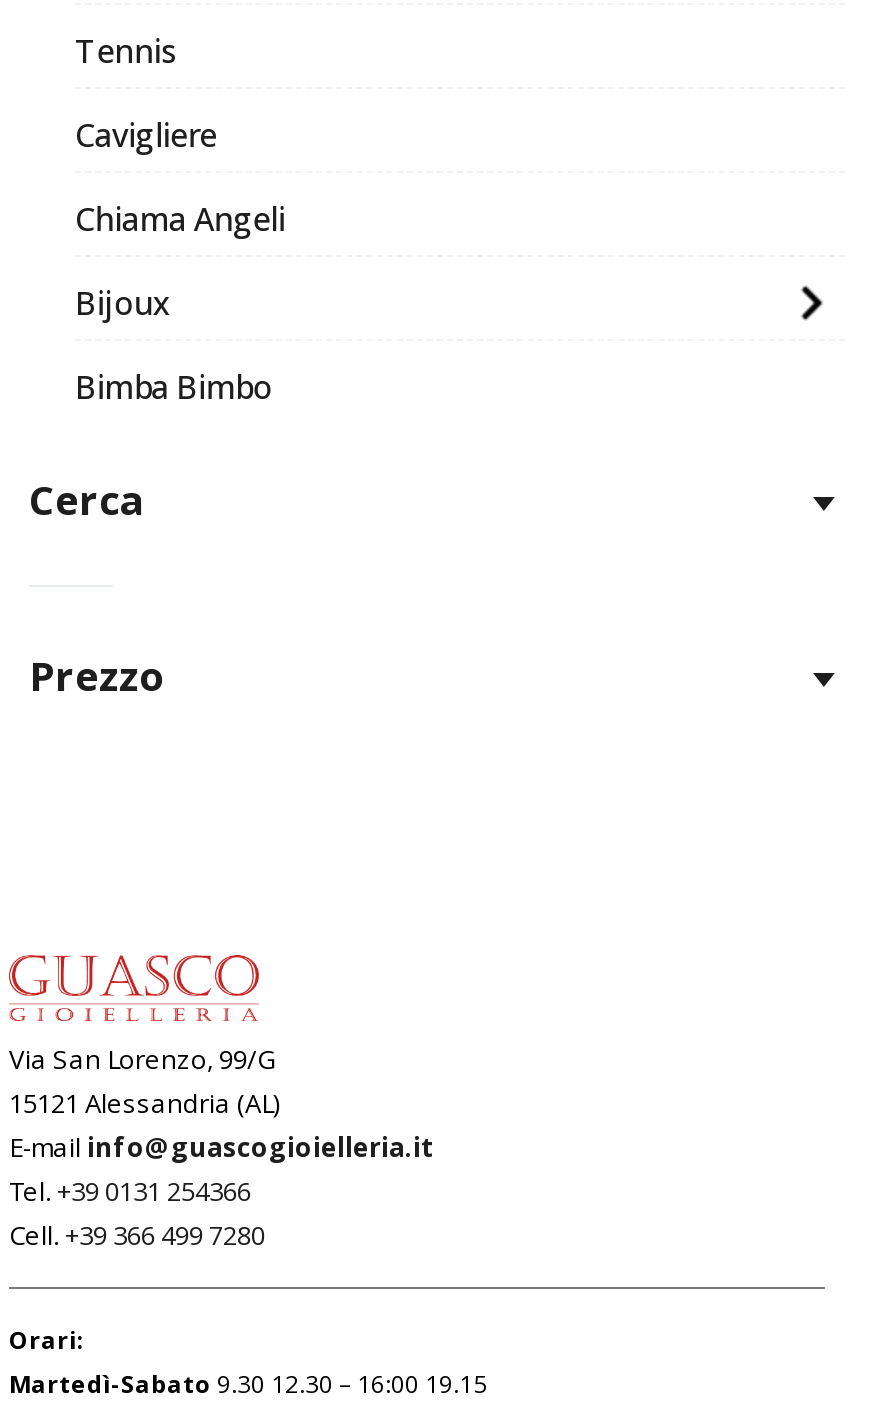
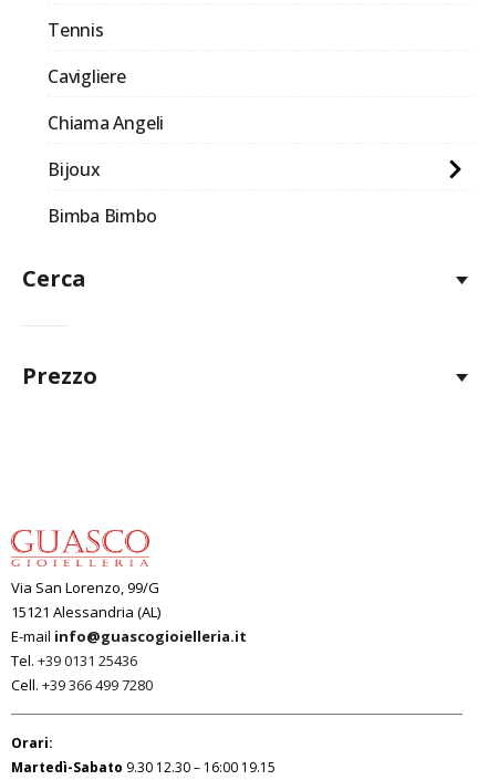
- Tel. +39 0131 254366
+ Tel. +39 0131 25436
